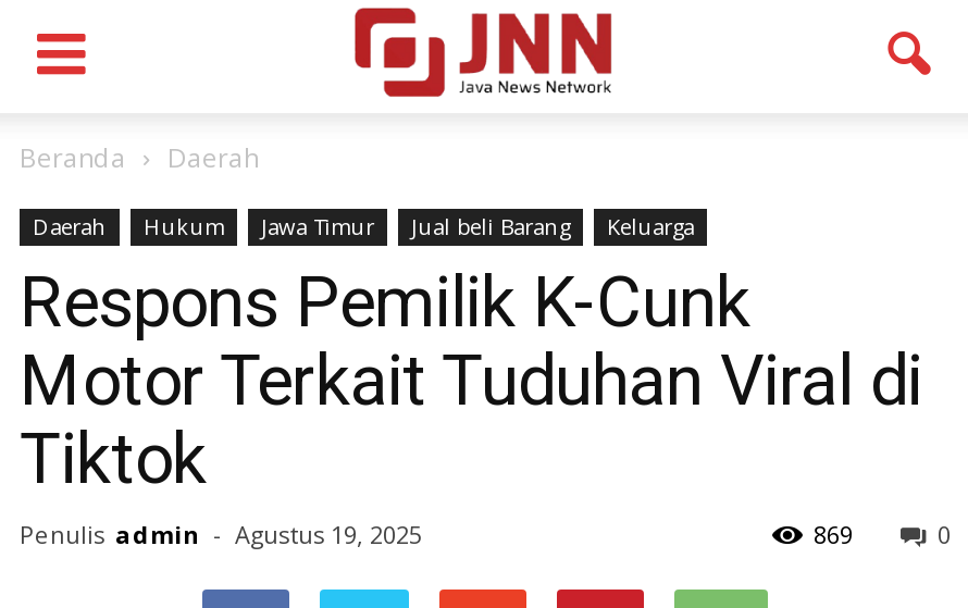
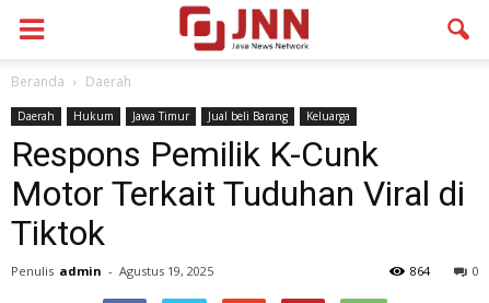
- 869
+ 864
